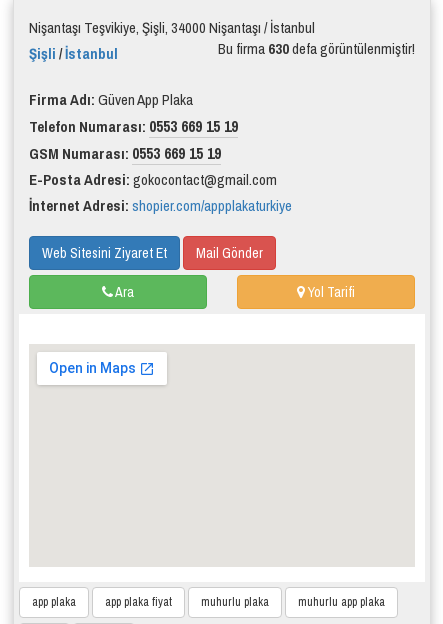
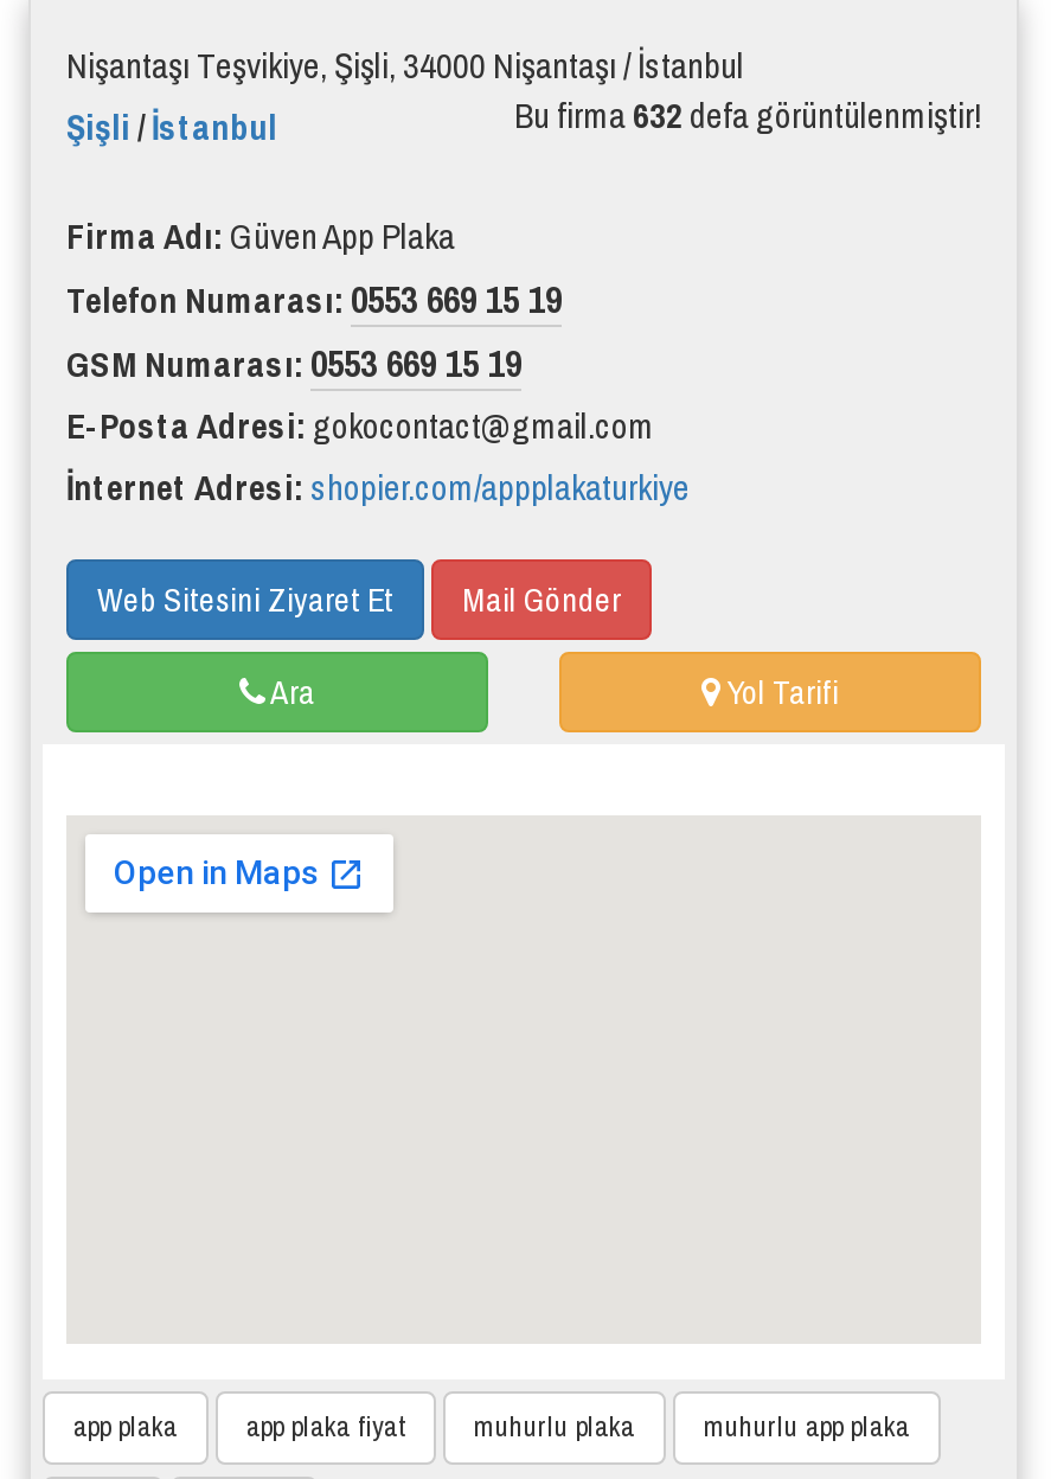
- Bu firma630 defa görüntülenmiştir!
+ Bu firma632 defa görüntülenmiştir!
